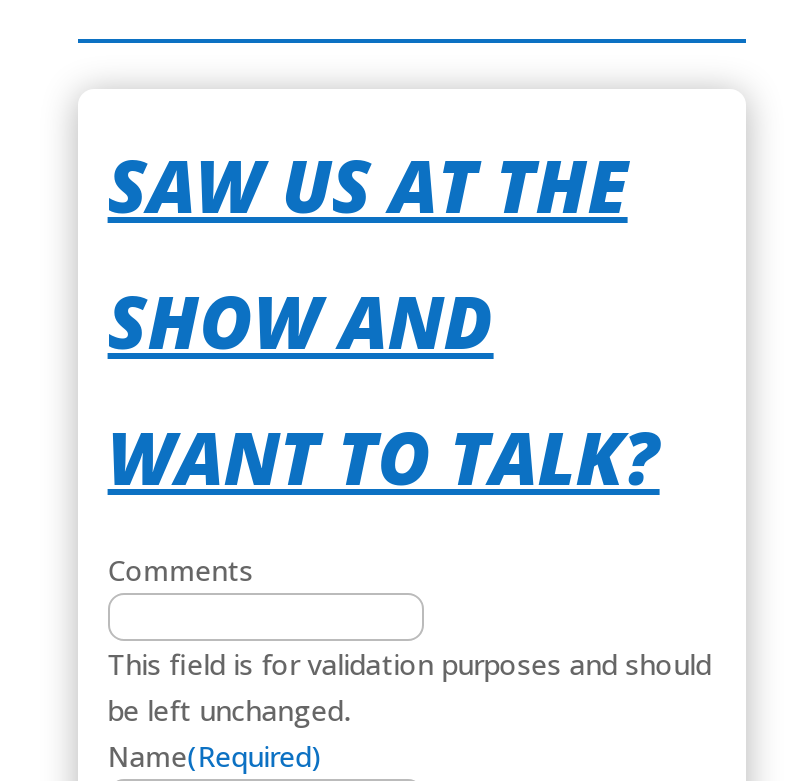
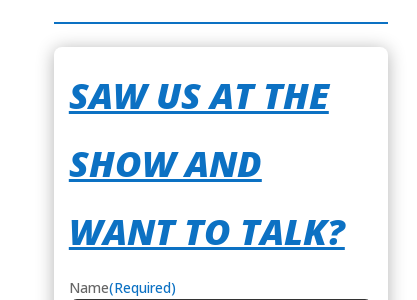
- Comments
- This field is for validation purposes and should
- be left unchanged.
